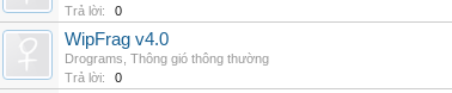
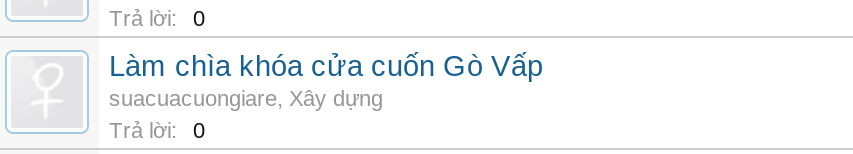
- WipFrag v4.0
- Drograms, Thông gió thông thường
+ Làm chìa khóa cửa cuốn Gò Vấp
+ suacuacuongiare, Xây dựng
